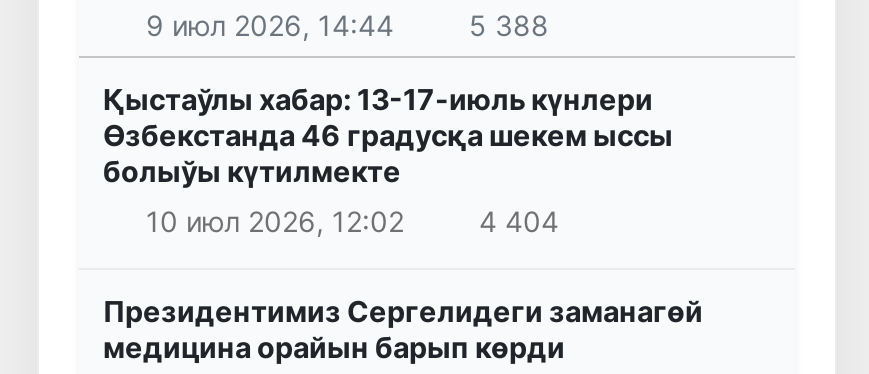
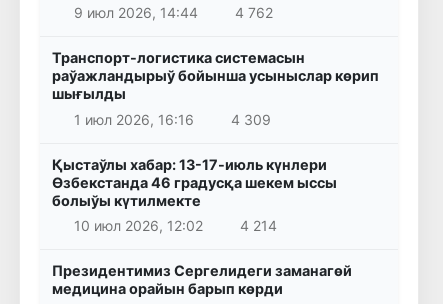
- 5 388
+ 4 762
+ Транспорт-логистика системасын
+ раўажландырыў бойынша усыныслар көрип
+ шығылды
+ 1 июл 2026, 16:16
+ 4 309

- 4 404
+ 4 214
